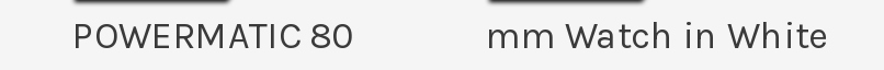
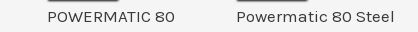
- mm Watch in White
+ Powermatic 80 Steel
